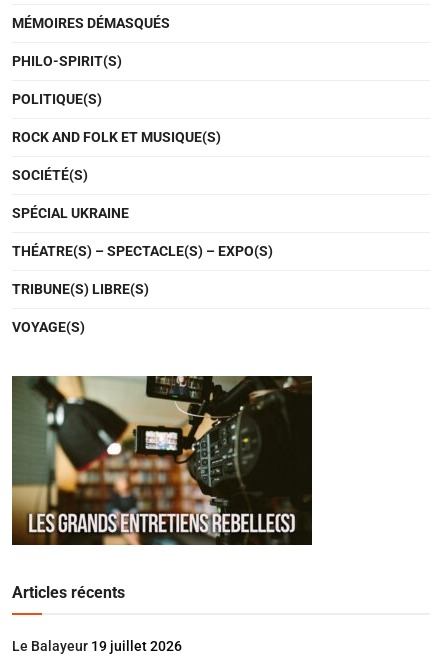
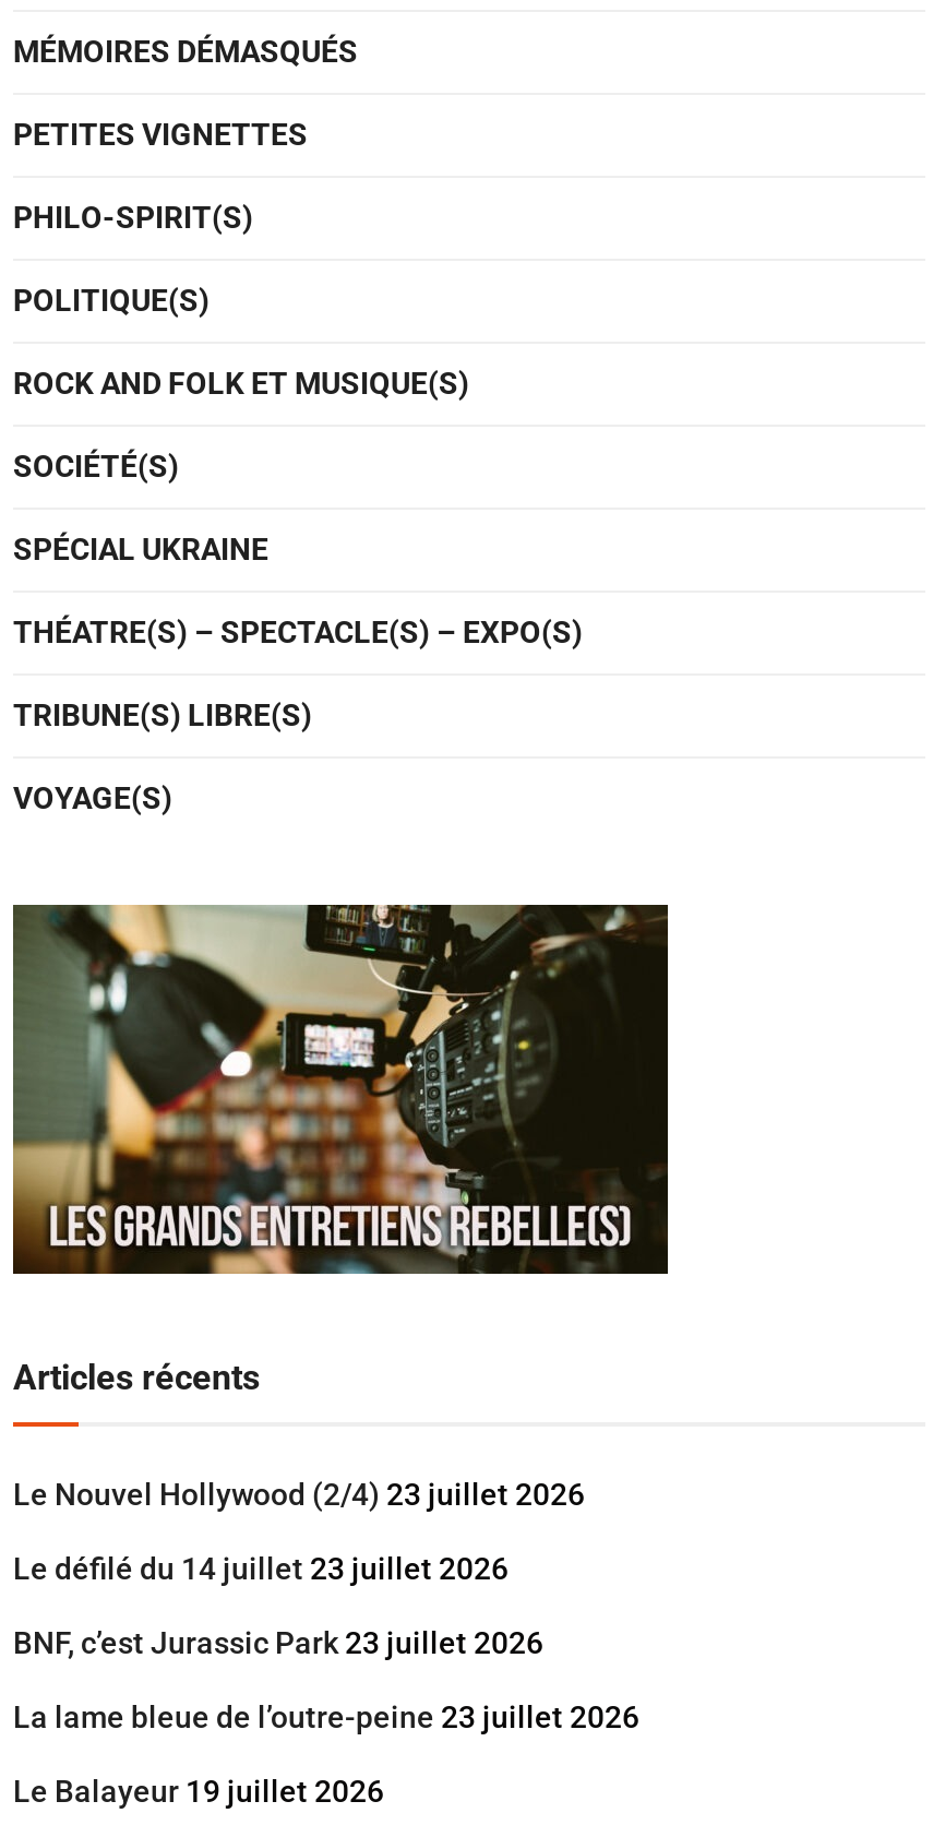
+ PETITES VIGNETTES

+ Le Nouvel Hollywood (2/4) 23 juillet 2026
+ Le défilé du 14 juillet 23 juillet 2026
+ BNF, c’est Jurassic Park 23 juillet 2026
+ La lame bleue de l’outre-peine 23 juillet 2026
